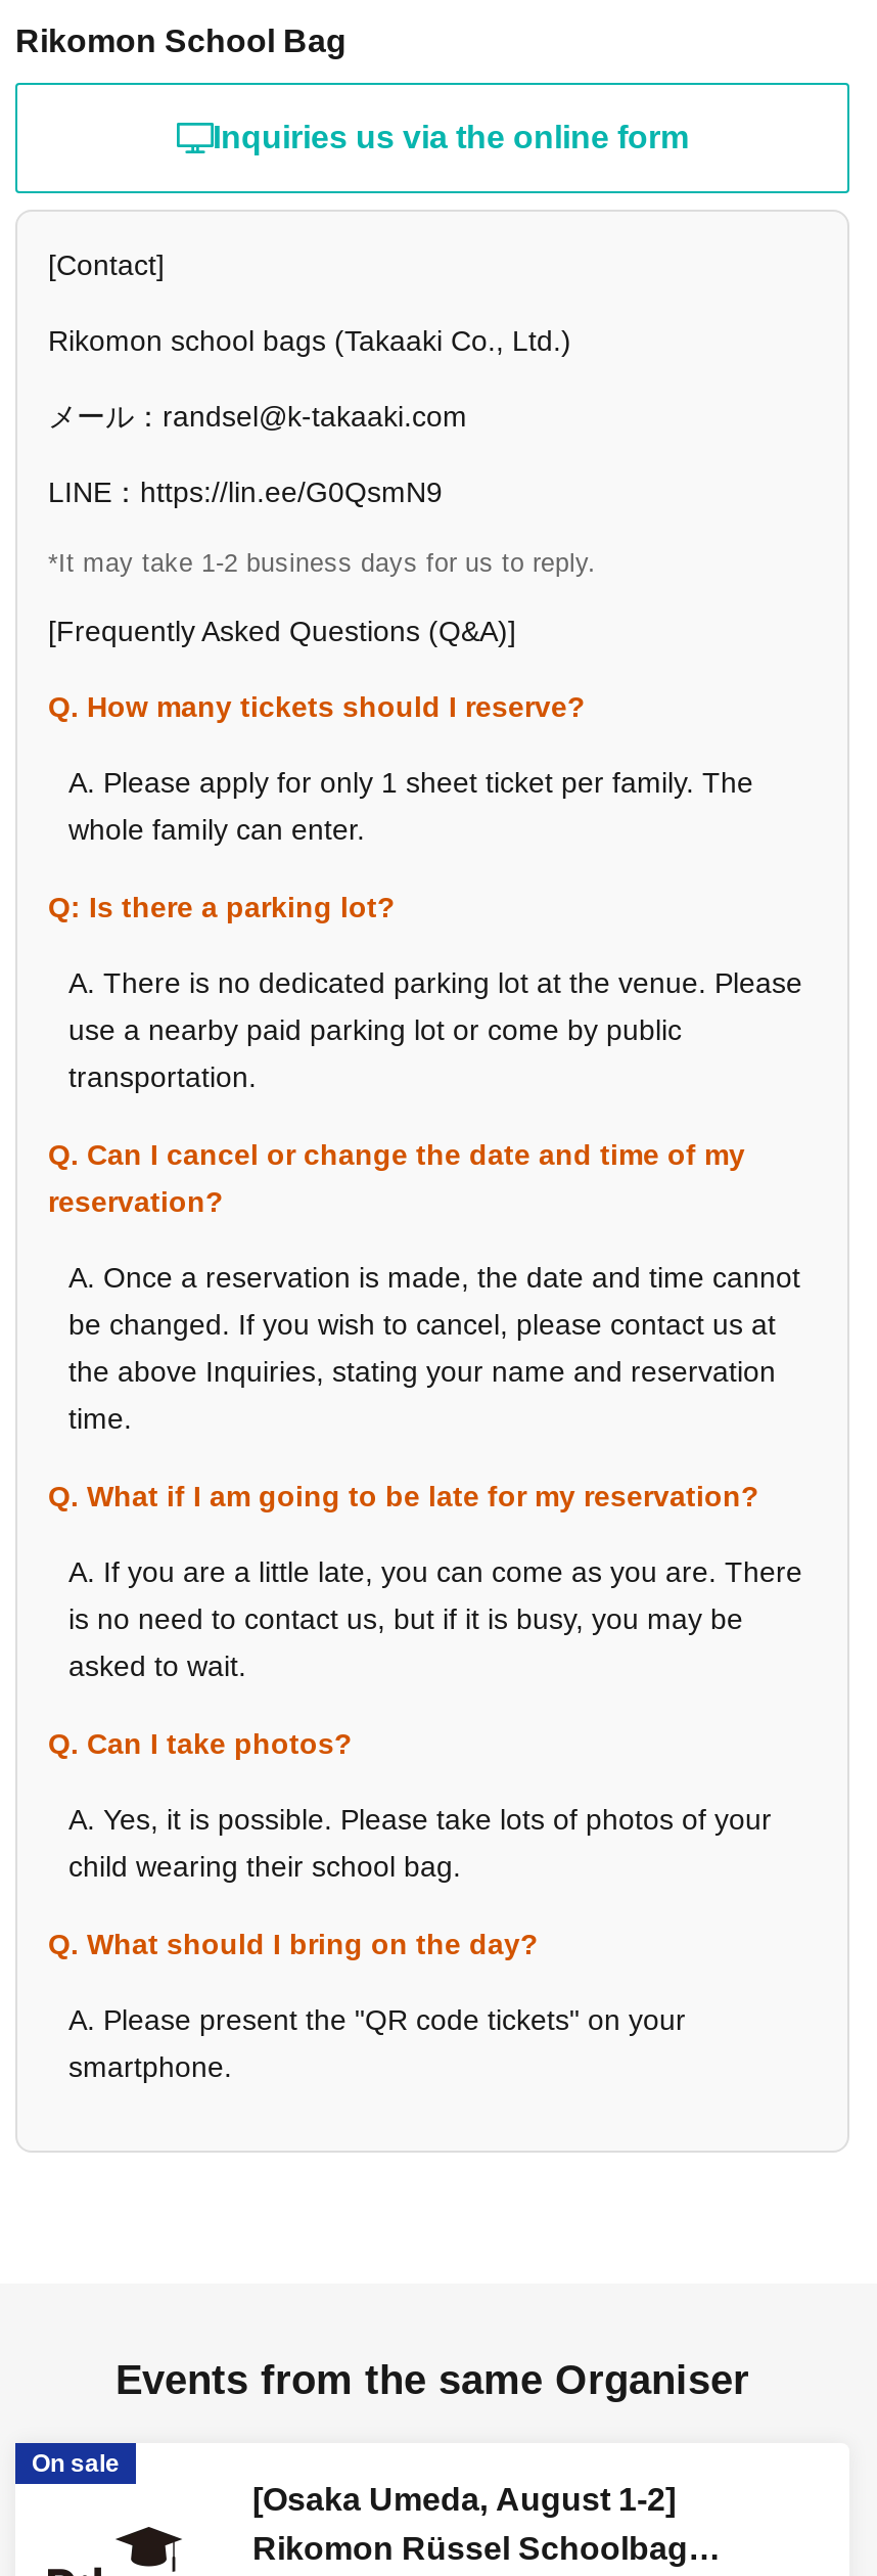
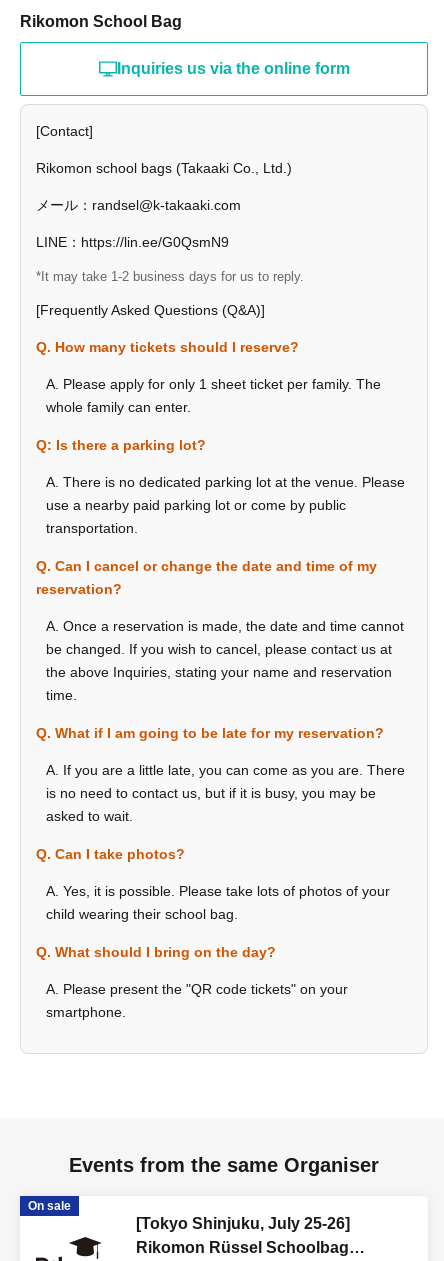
- [Osaka Umeda, August 1-2]
+ [Tokyo Shinjuku, July 25-26]
